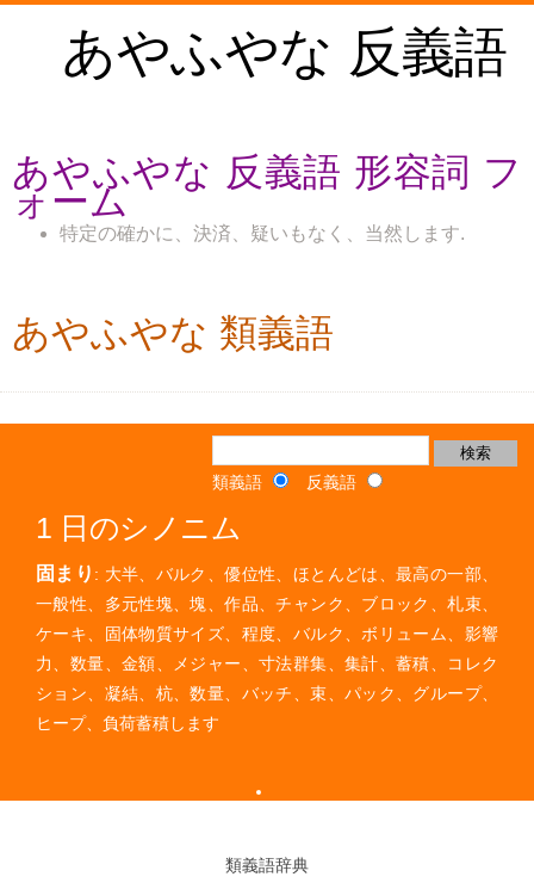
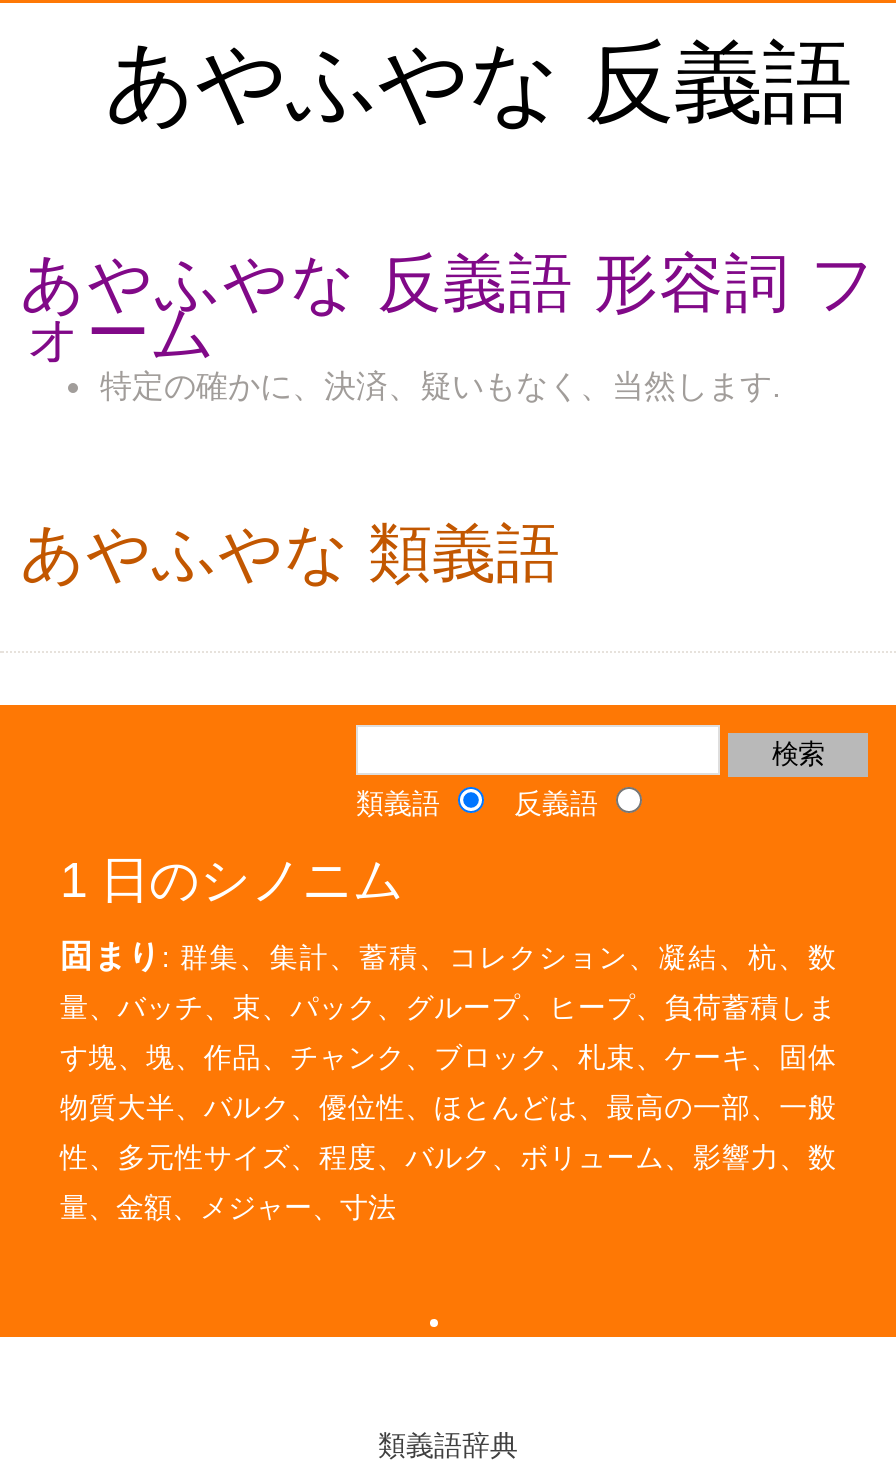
- 固まり: 大半、バルク、優位性、ほとんどは、最高の一部、
+ 固まり: 群集、集計、蓄積、コレクション、凝結、杭、数

- 一般性、多元性塊、塊、作品、チャンク、ブロック、札束、
+ 量、バッチ、束、パック、グループ、ヒープ、負荷蓄積しま

- ケーキ、固体物質サイズ、程度、バルク、ボリューム、影響
+ す塊、塊、作品、チャンク、ブロック、札束、ケーキ、固体

- 力、数量、金額、メジャー、寸法群集、集計、蓄積、コレク
+ 物質大半、バルク、優位性、ほとんどは、最高の一部、一般

- ション、凝結、杭、数量、バッチ、束、パック、グループ、
+ 性、多元性サイズ、程度、バルク、ボリューム、影響力、数

- ヒープ、負荷蓄積します
+ 量、金額、メジャー、寸法
